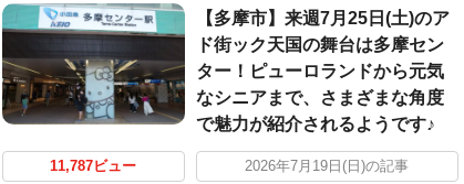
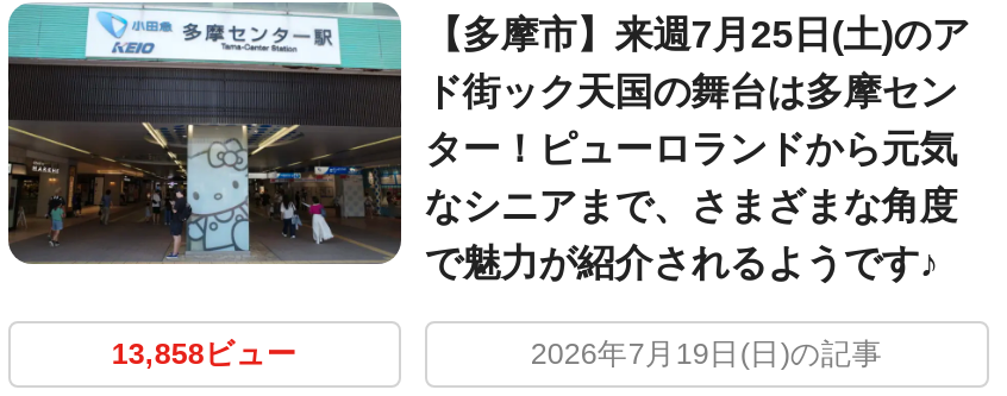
- 11,787ビュー
+ 13,858ビュー
